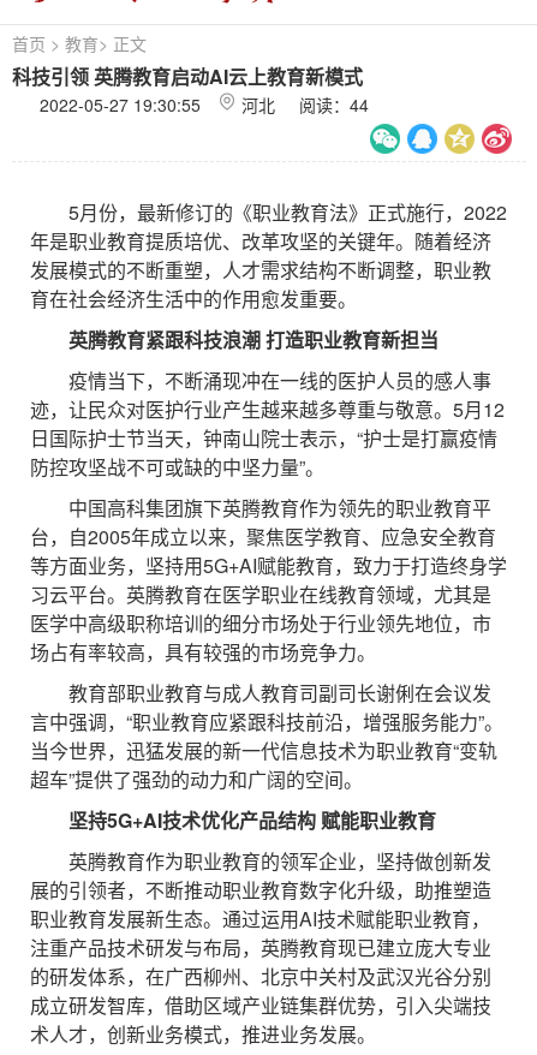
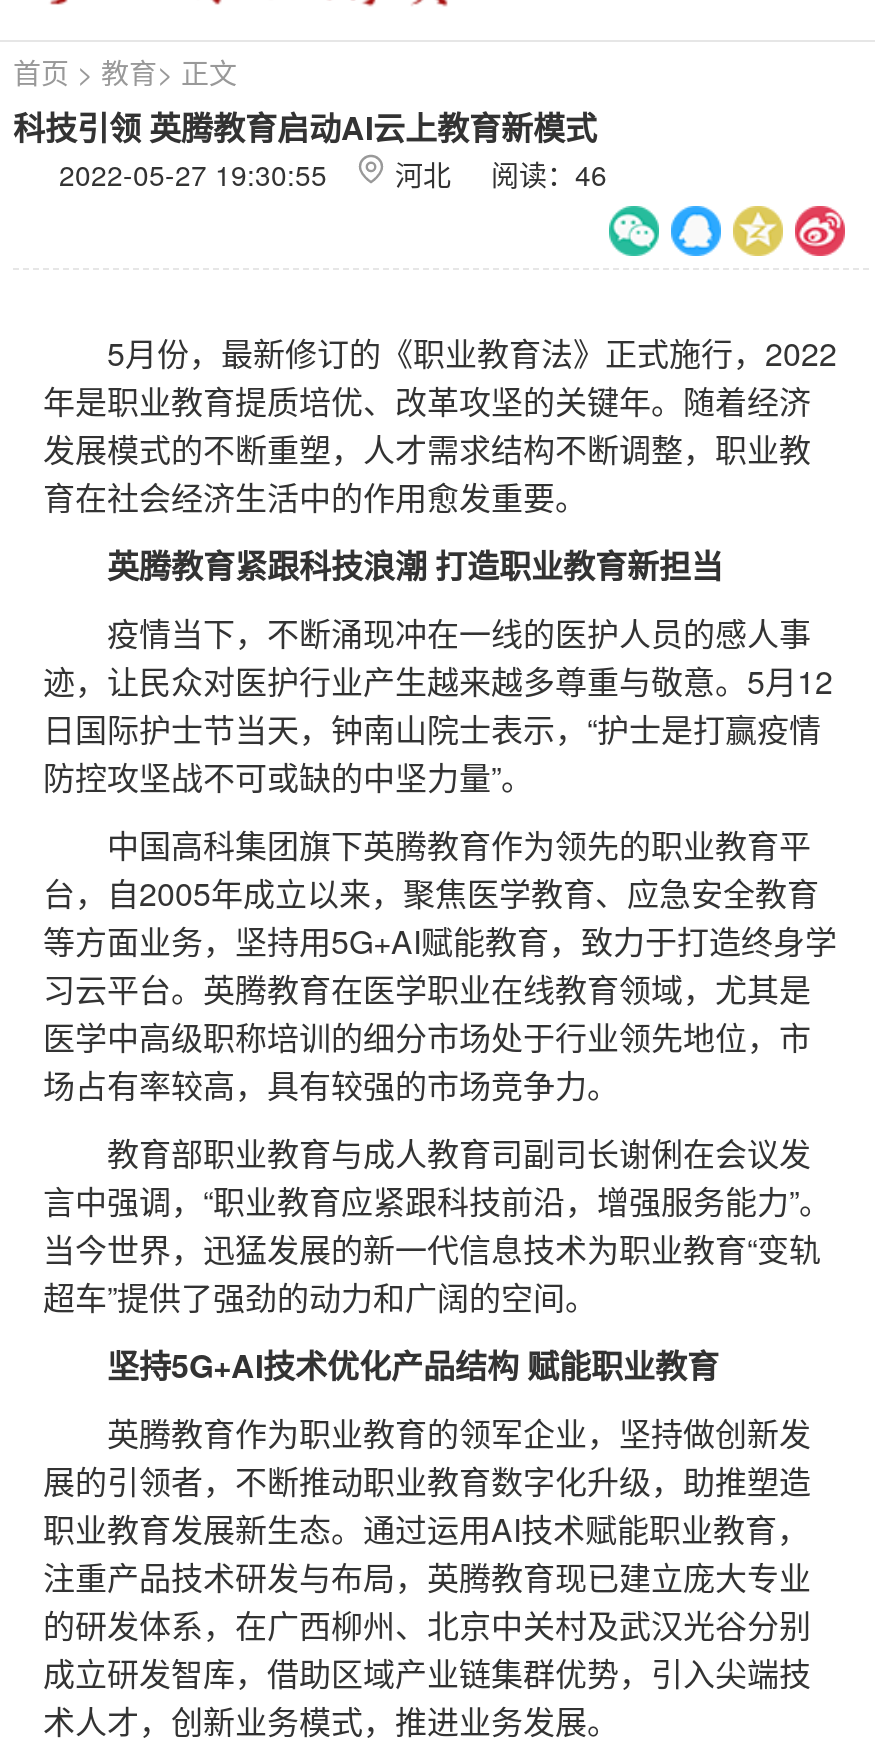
- 2022-05-27 19:30:55 河北 阅读：44
+ 2022-05-27 19:30:55 河北 阅读：46
